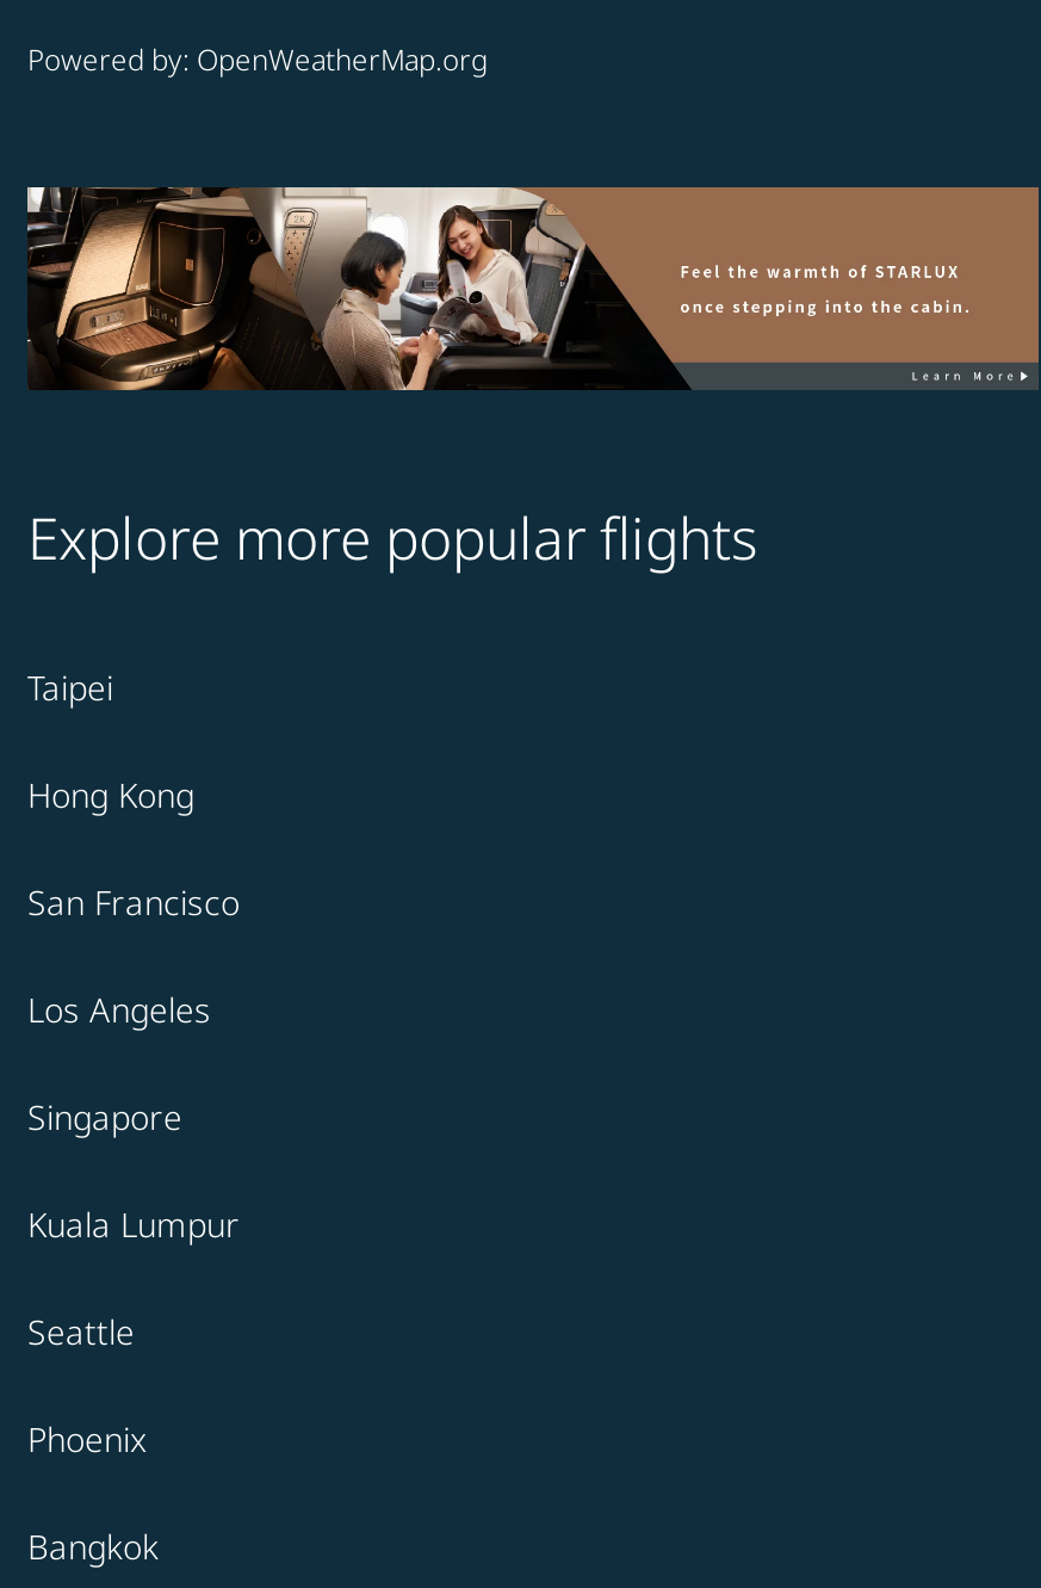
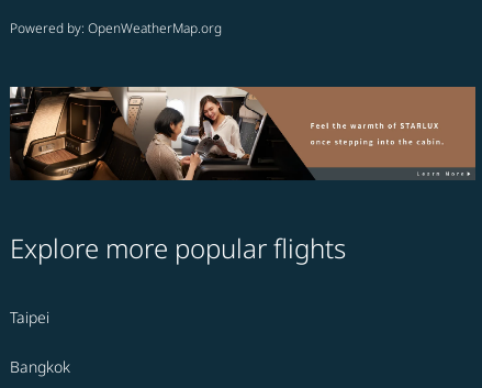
- Hong Kong
- San Francisco
- Los Angeles
- Singapore
- Kuala Lumpur
- Seattle
- Phoenix
